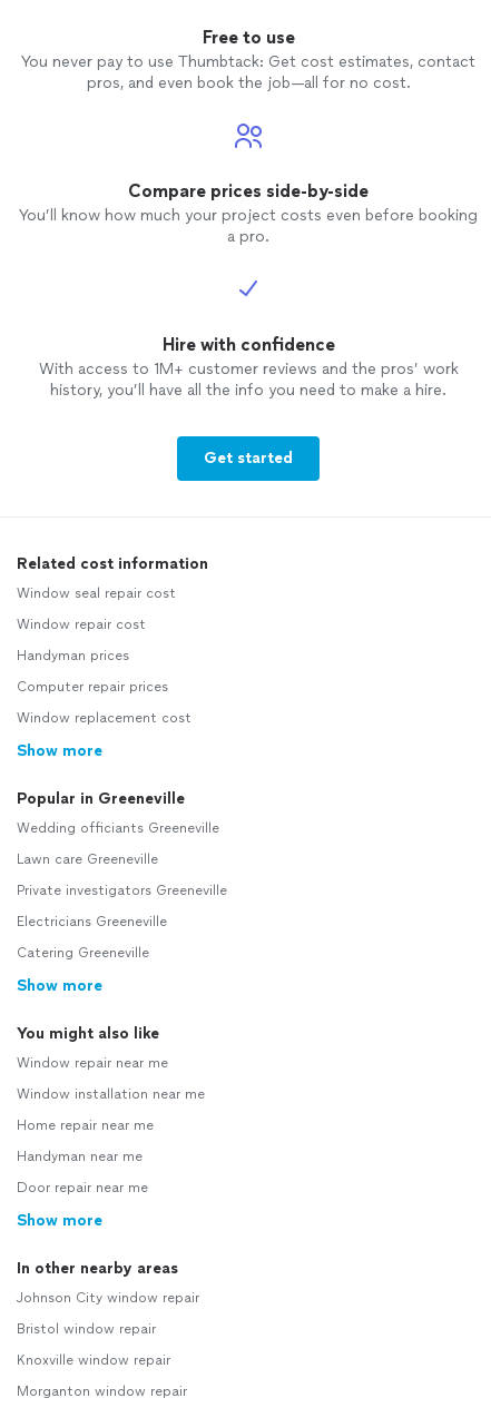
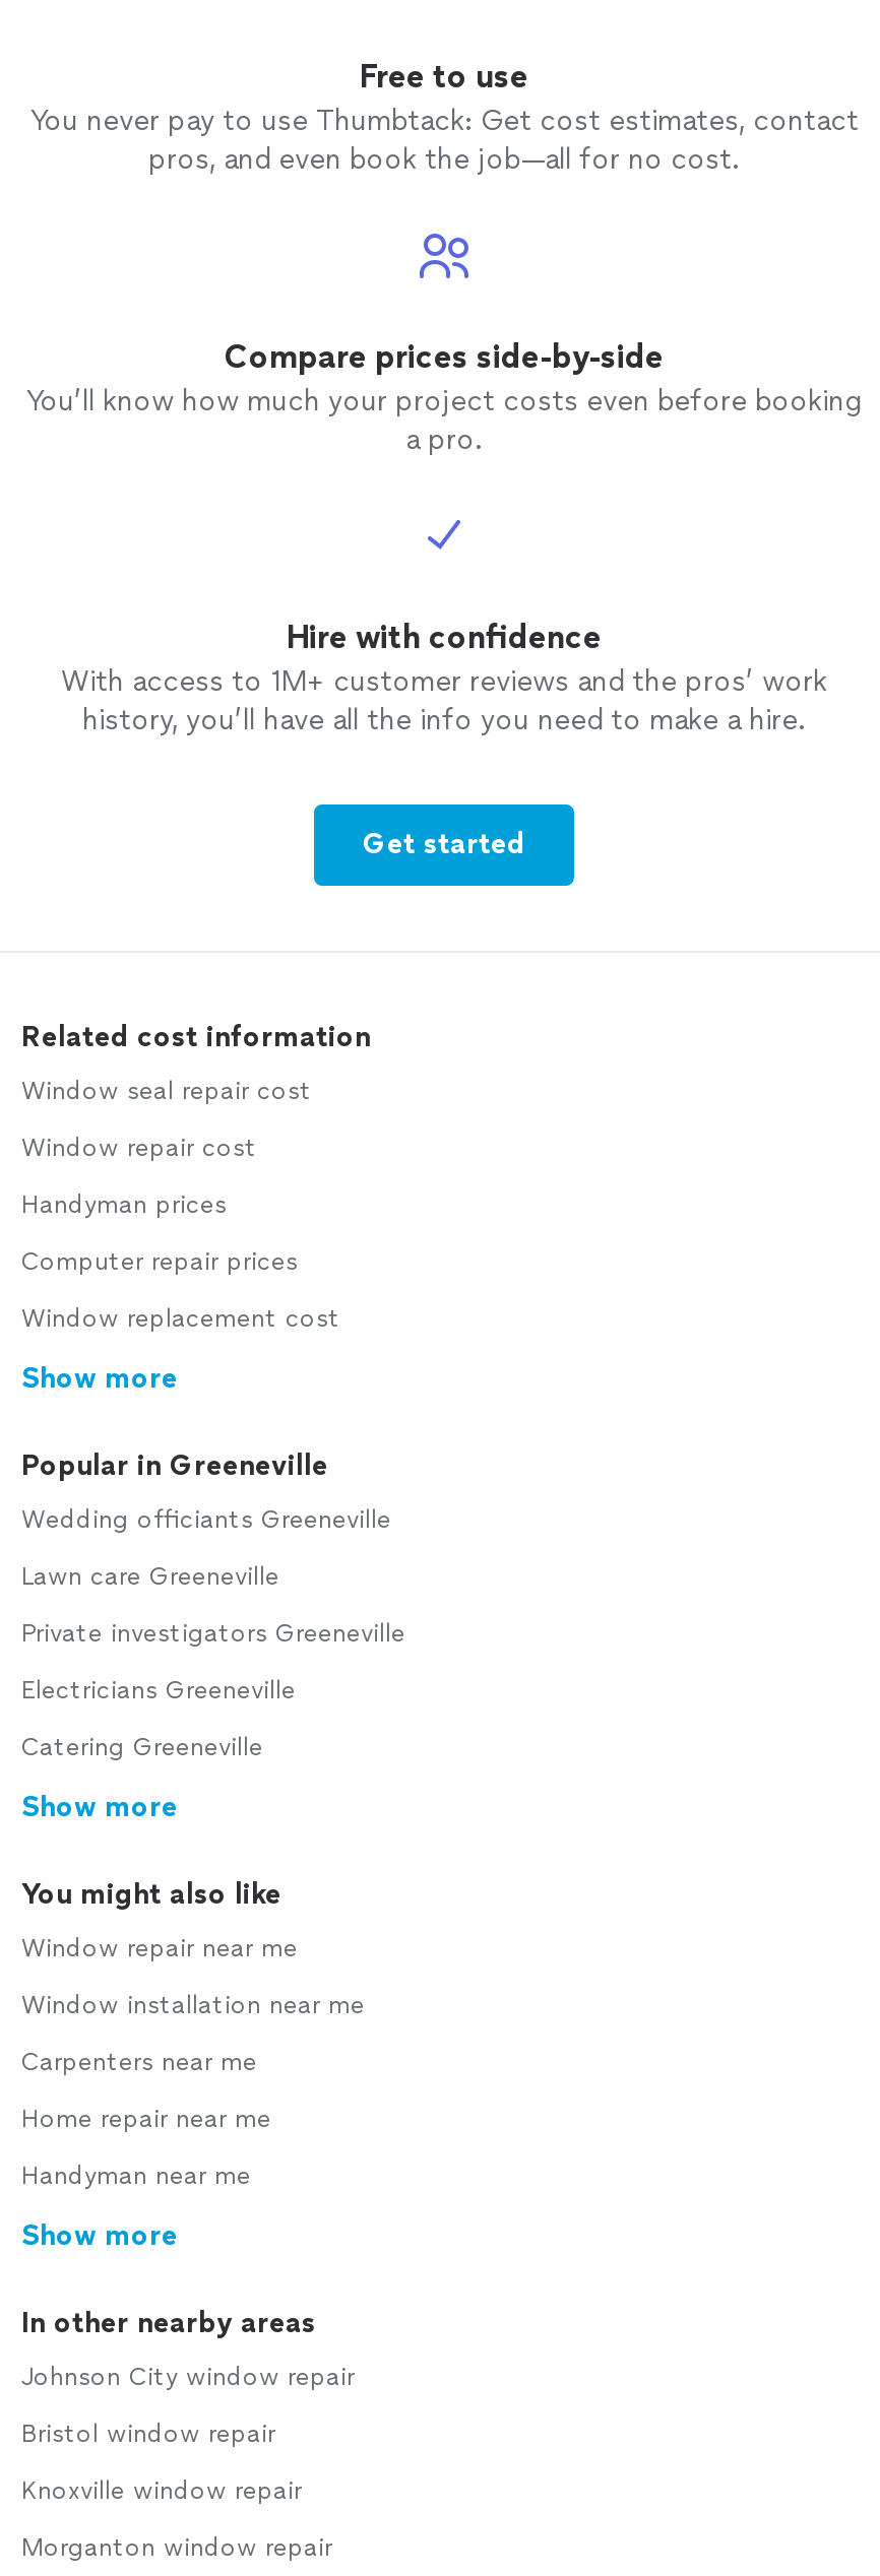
+ Carpenters near me

moved down: Home repair near me | Handyman near me

- Door repair near me
